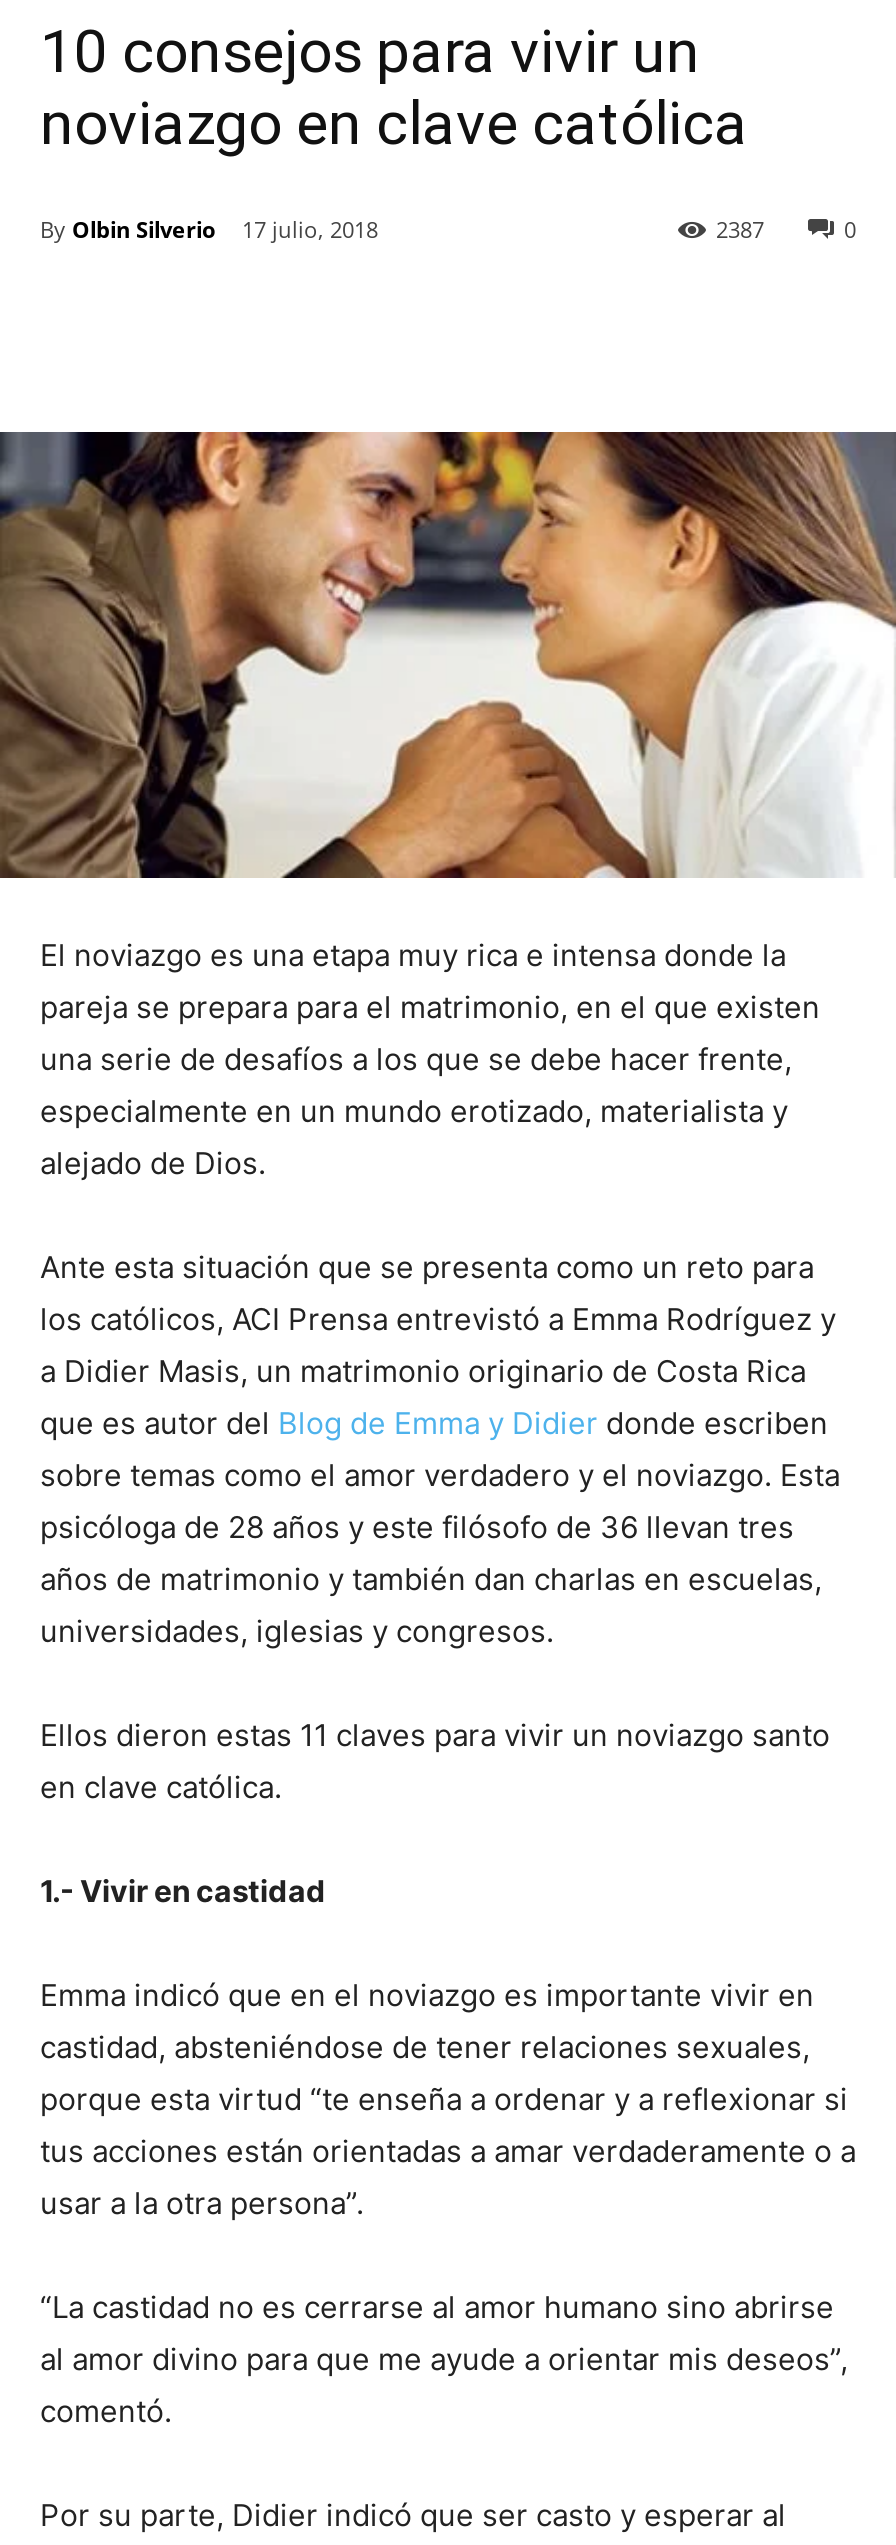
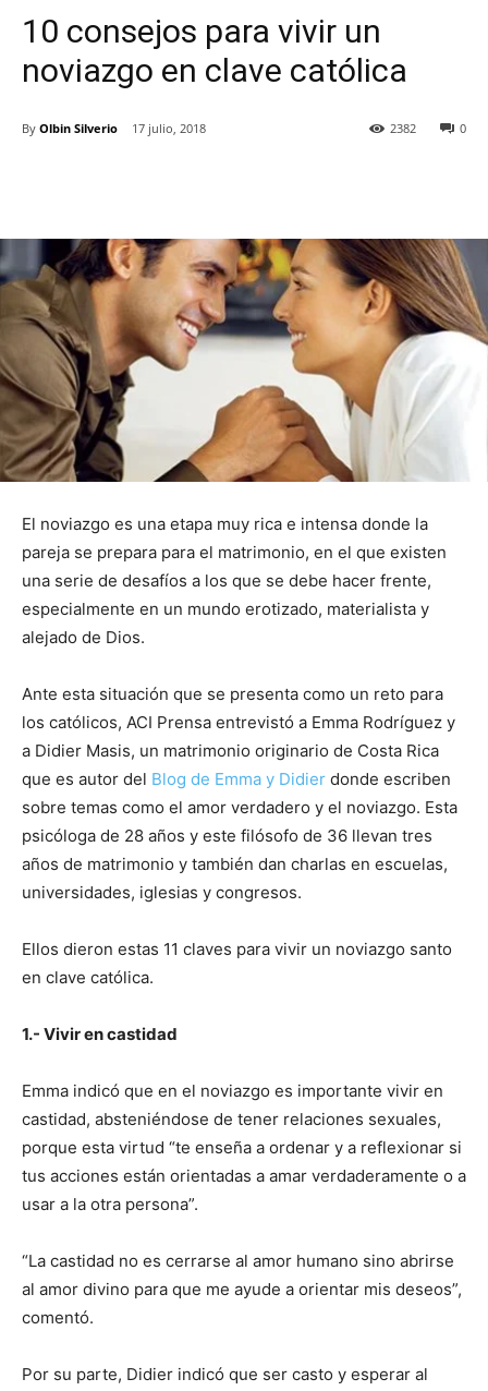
- 2387
+ 2382
